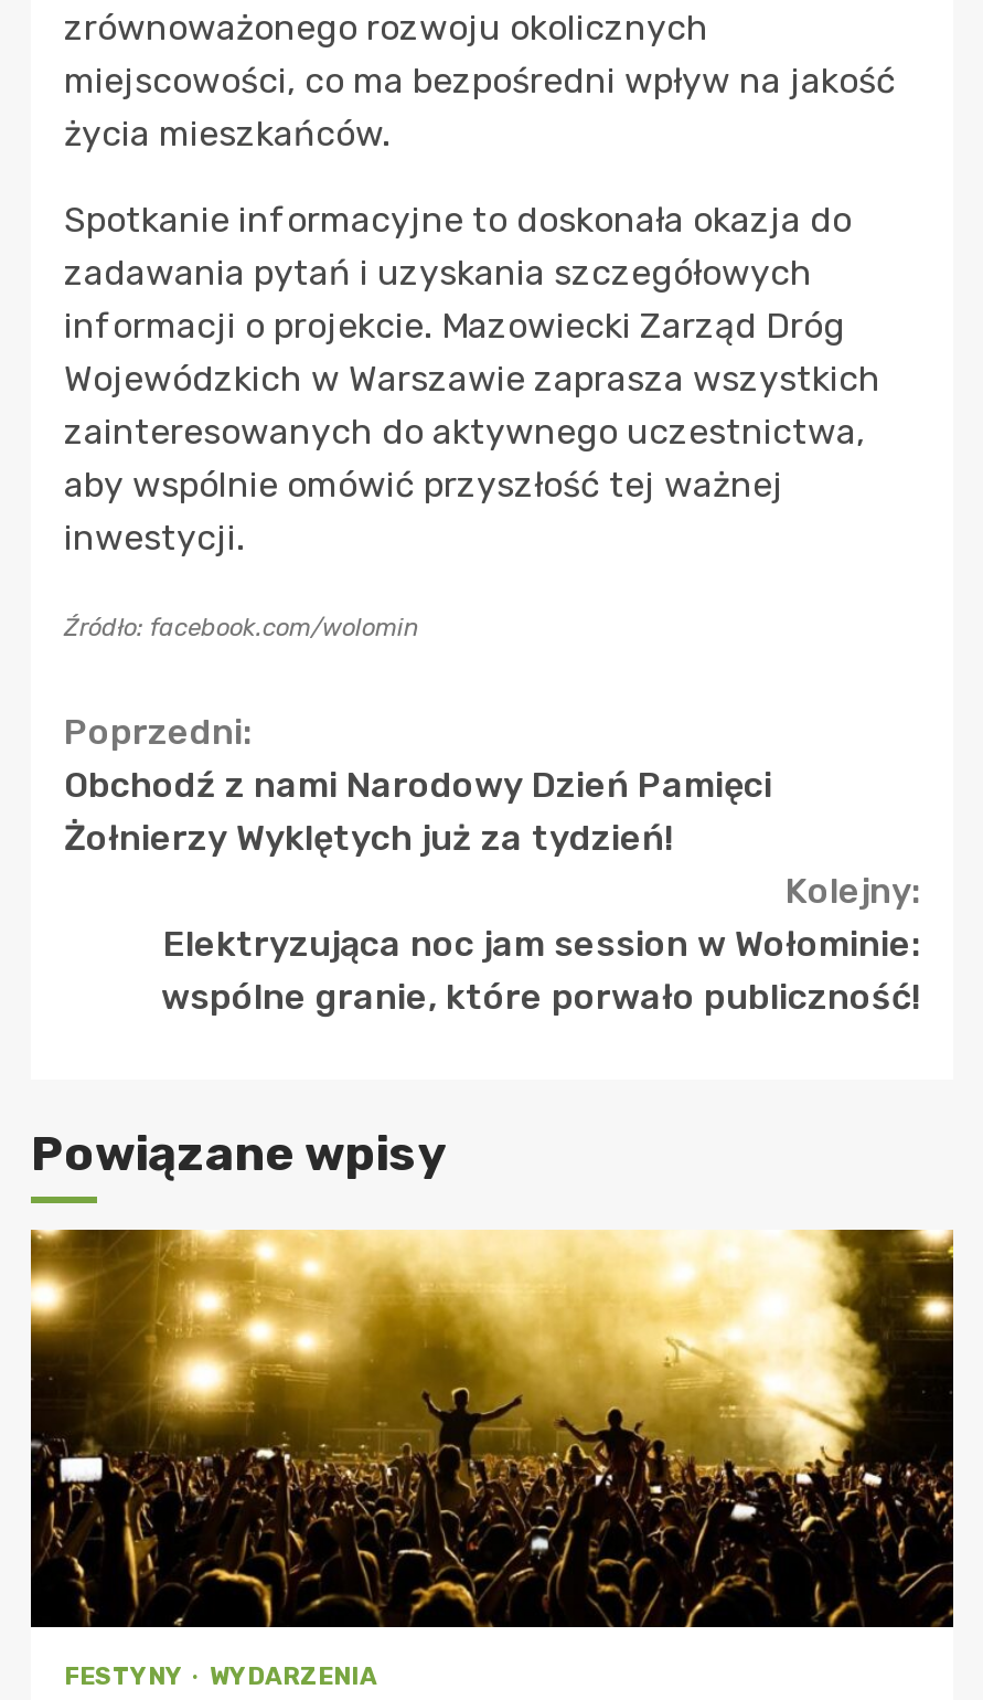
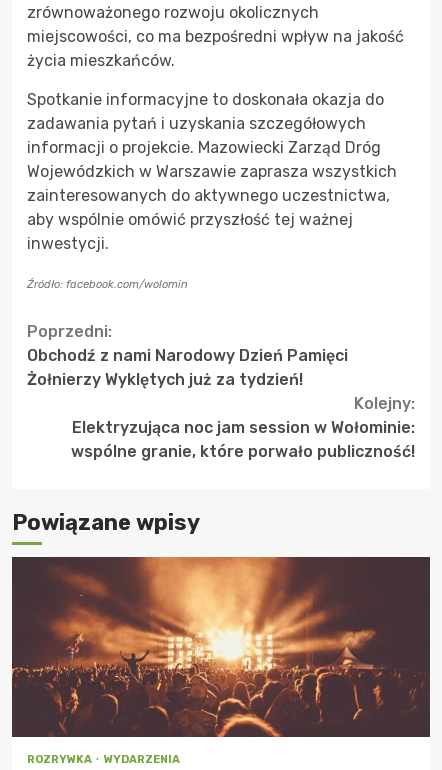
- [image]
- FESTYNY
+ [image]
+ ROZRYWKA
